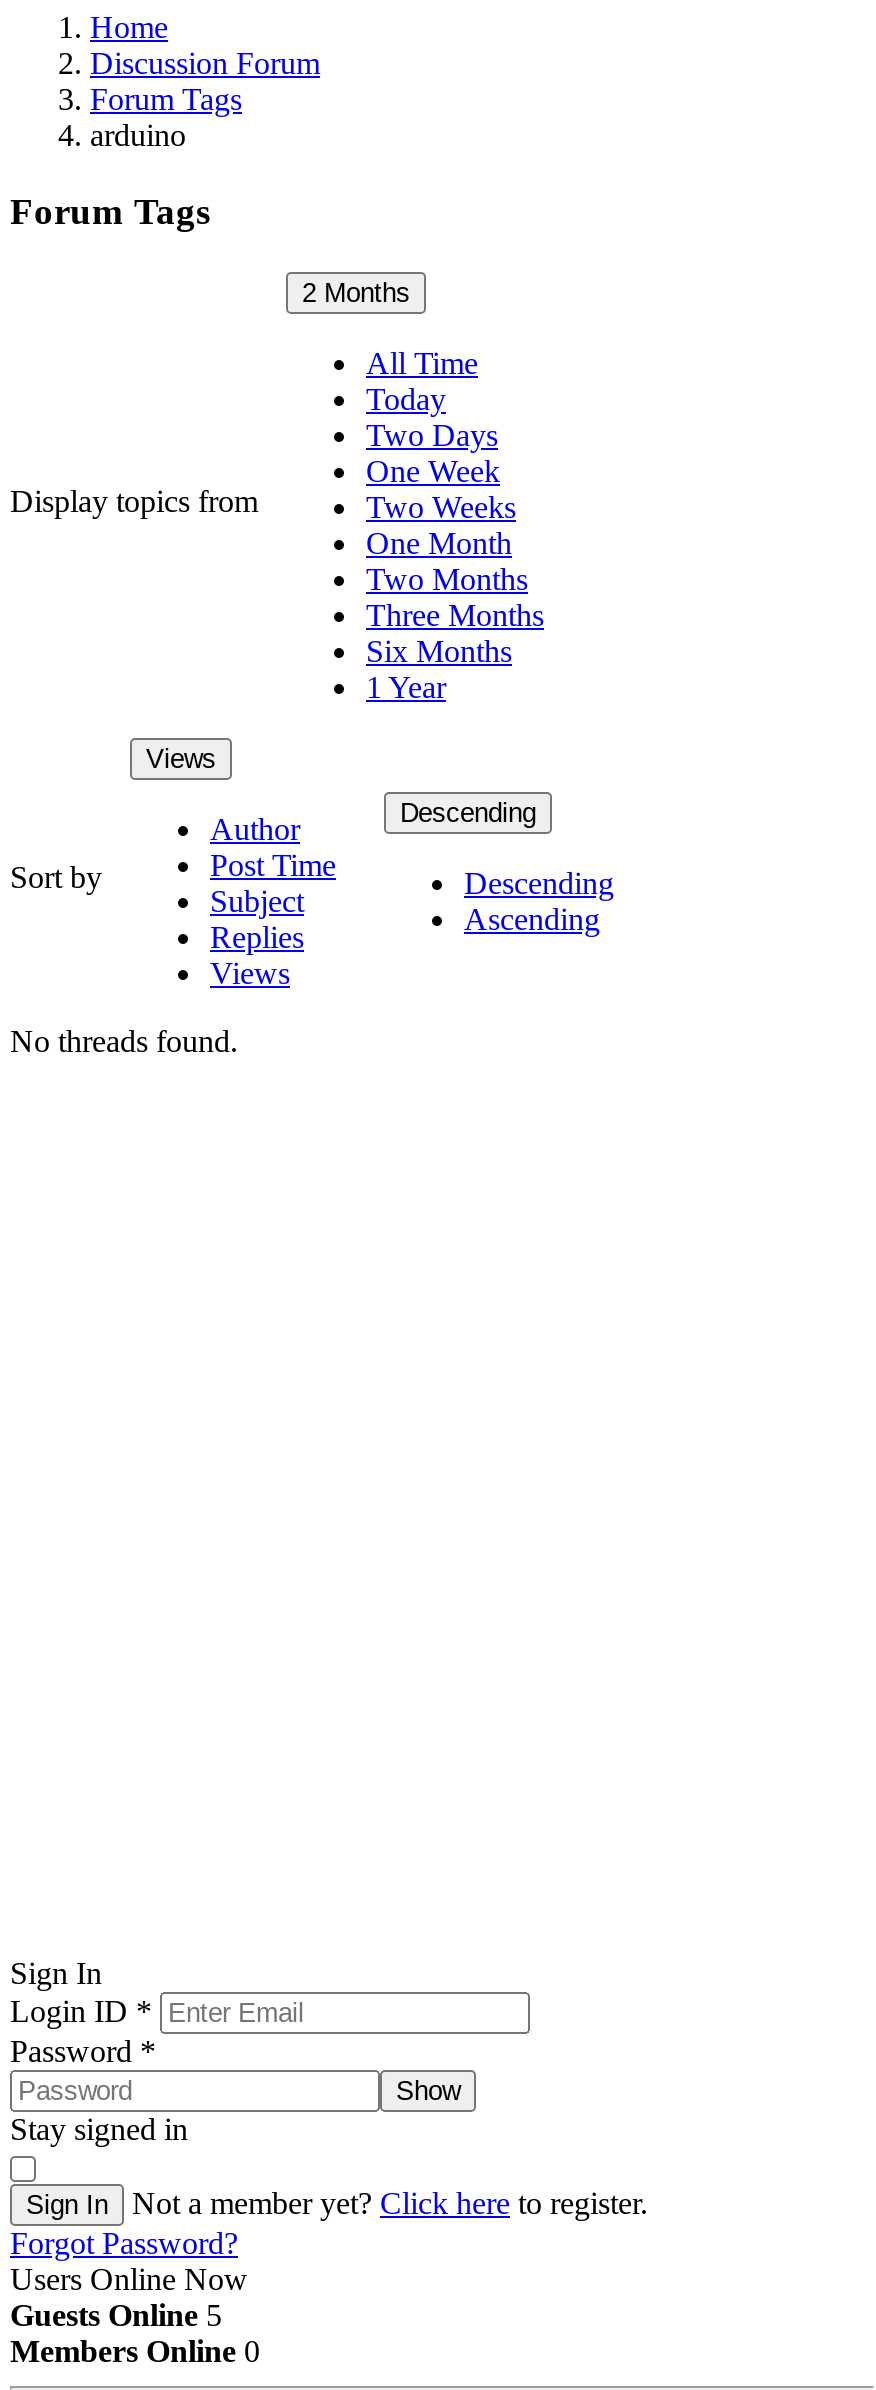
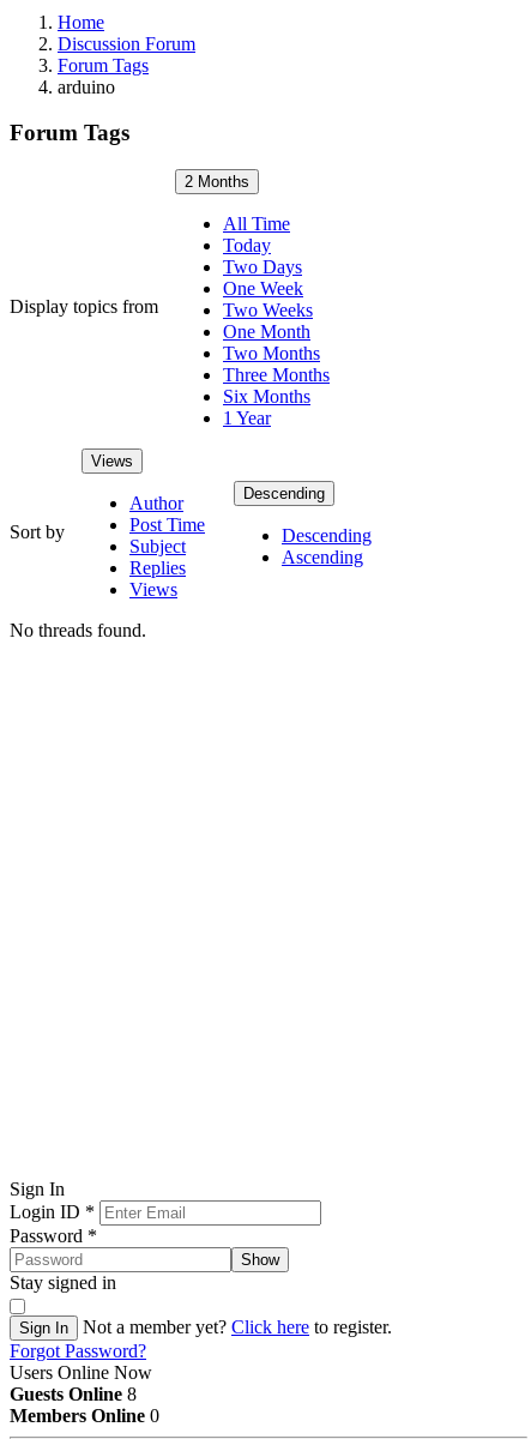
- Guests Online 5
+ Guests Online 8
